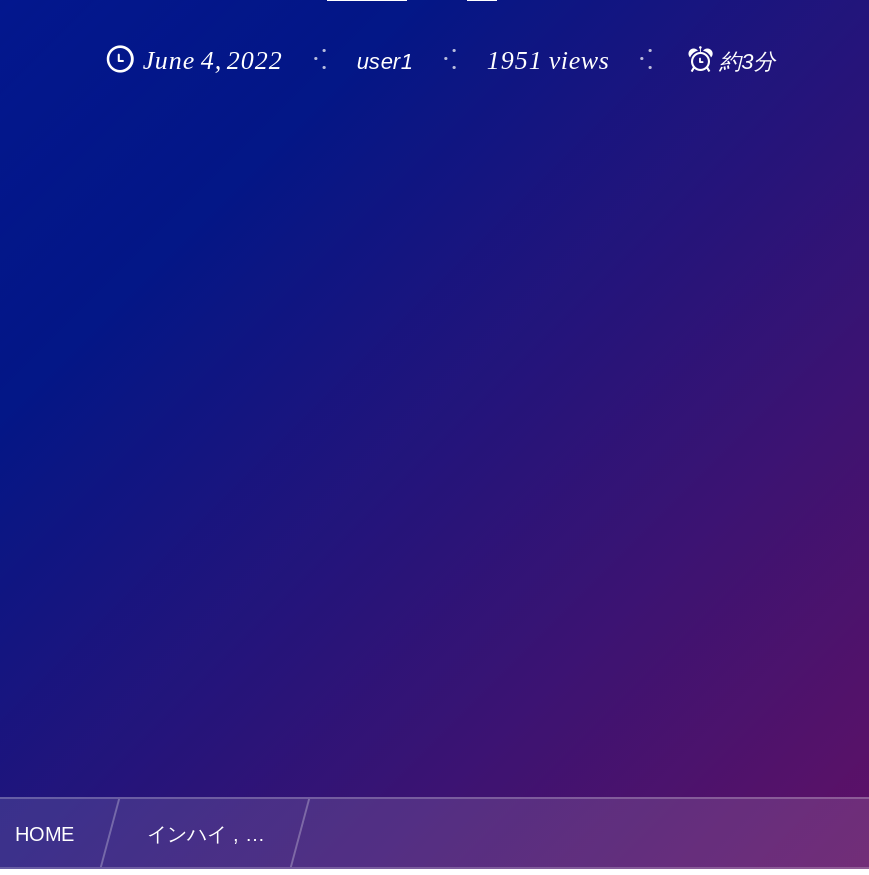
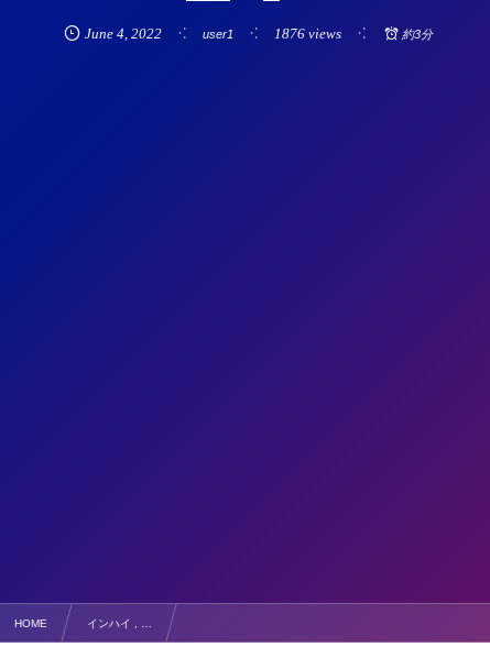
- 1951 views
+ 1876 views
